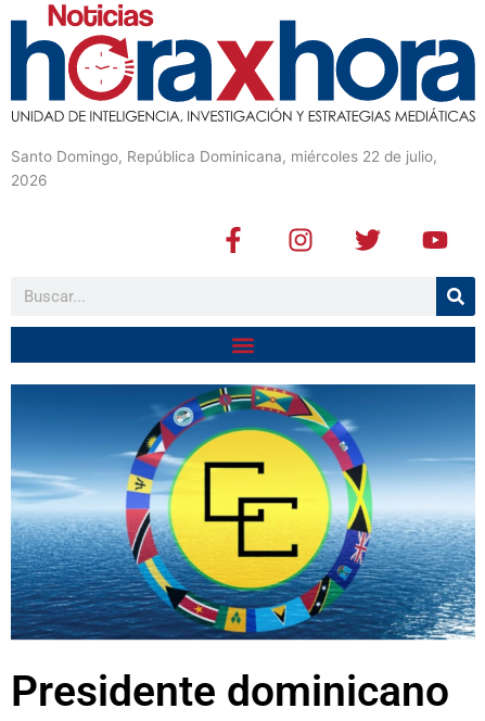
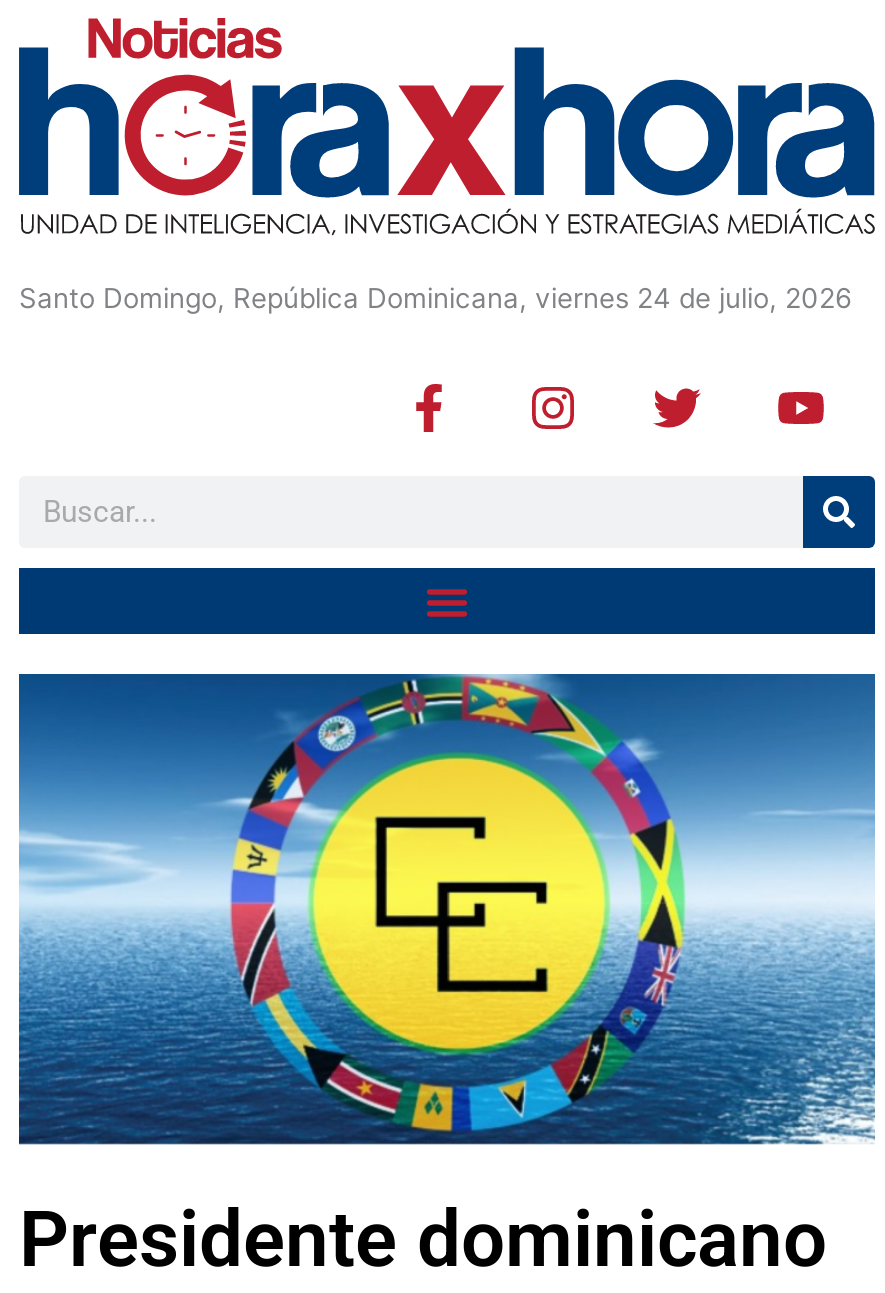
- Santo Domingo, República Dominicana, miércoles 22 de julio,
- 2026
+ Santo Domingo, República Dominicana, viernes 24 de julio, 2026
